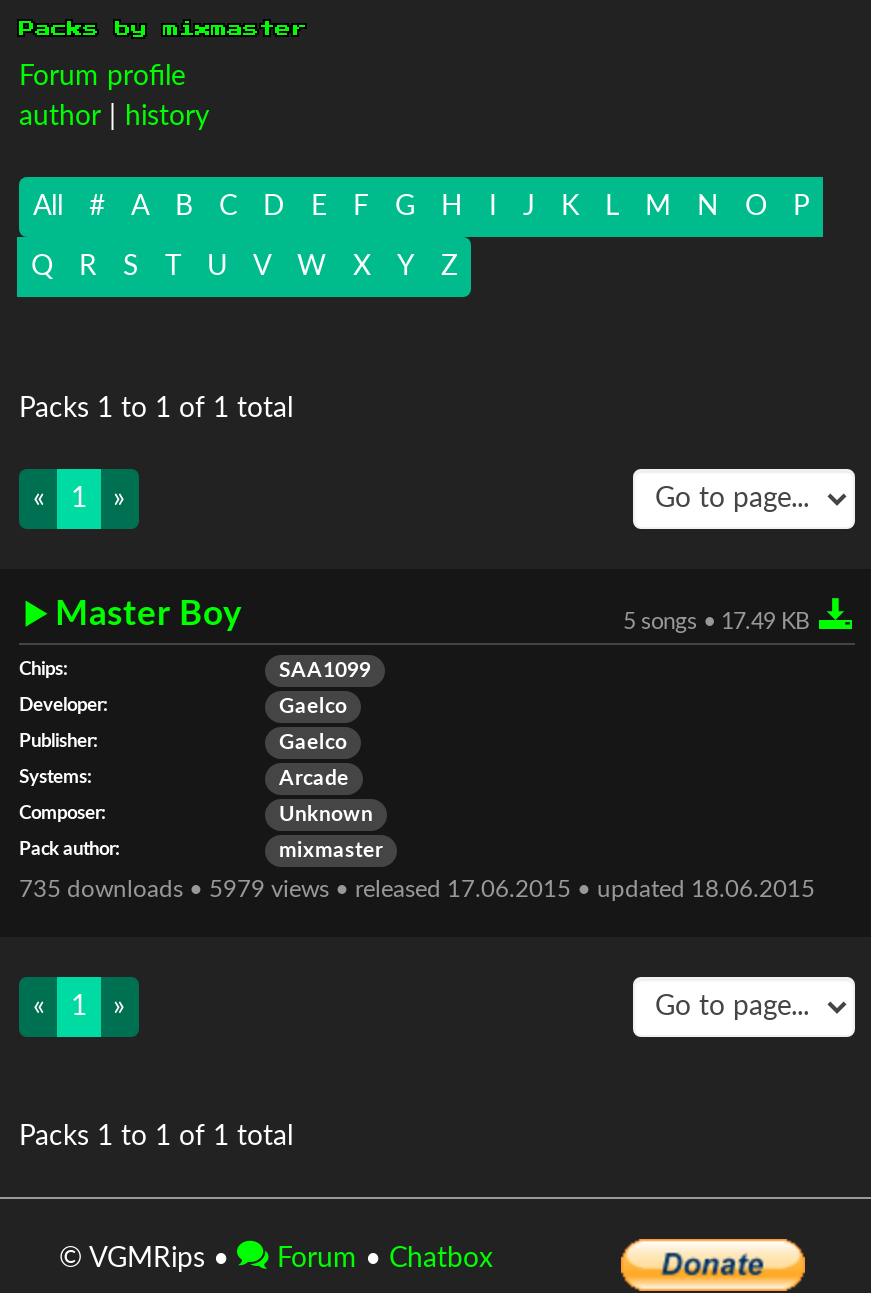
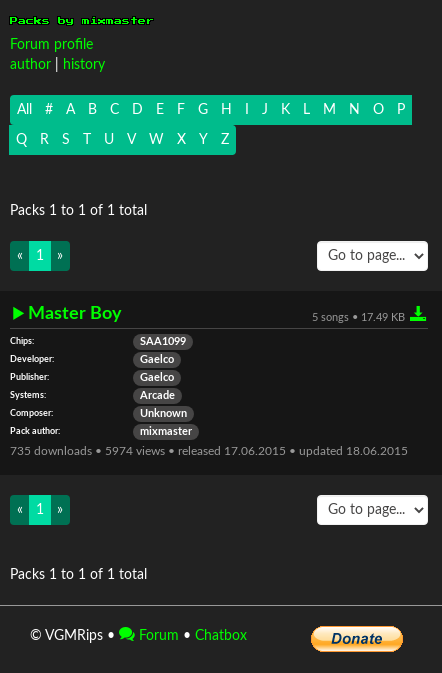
- 735 downloads • 5979 views • released 17.06.2015 • updated 18.06.2015
+ 735 downloads • 5974 views • released 17.06.2015 • updated 18.06.2015
